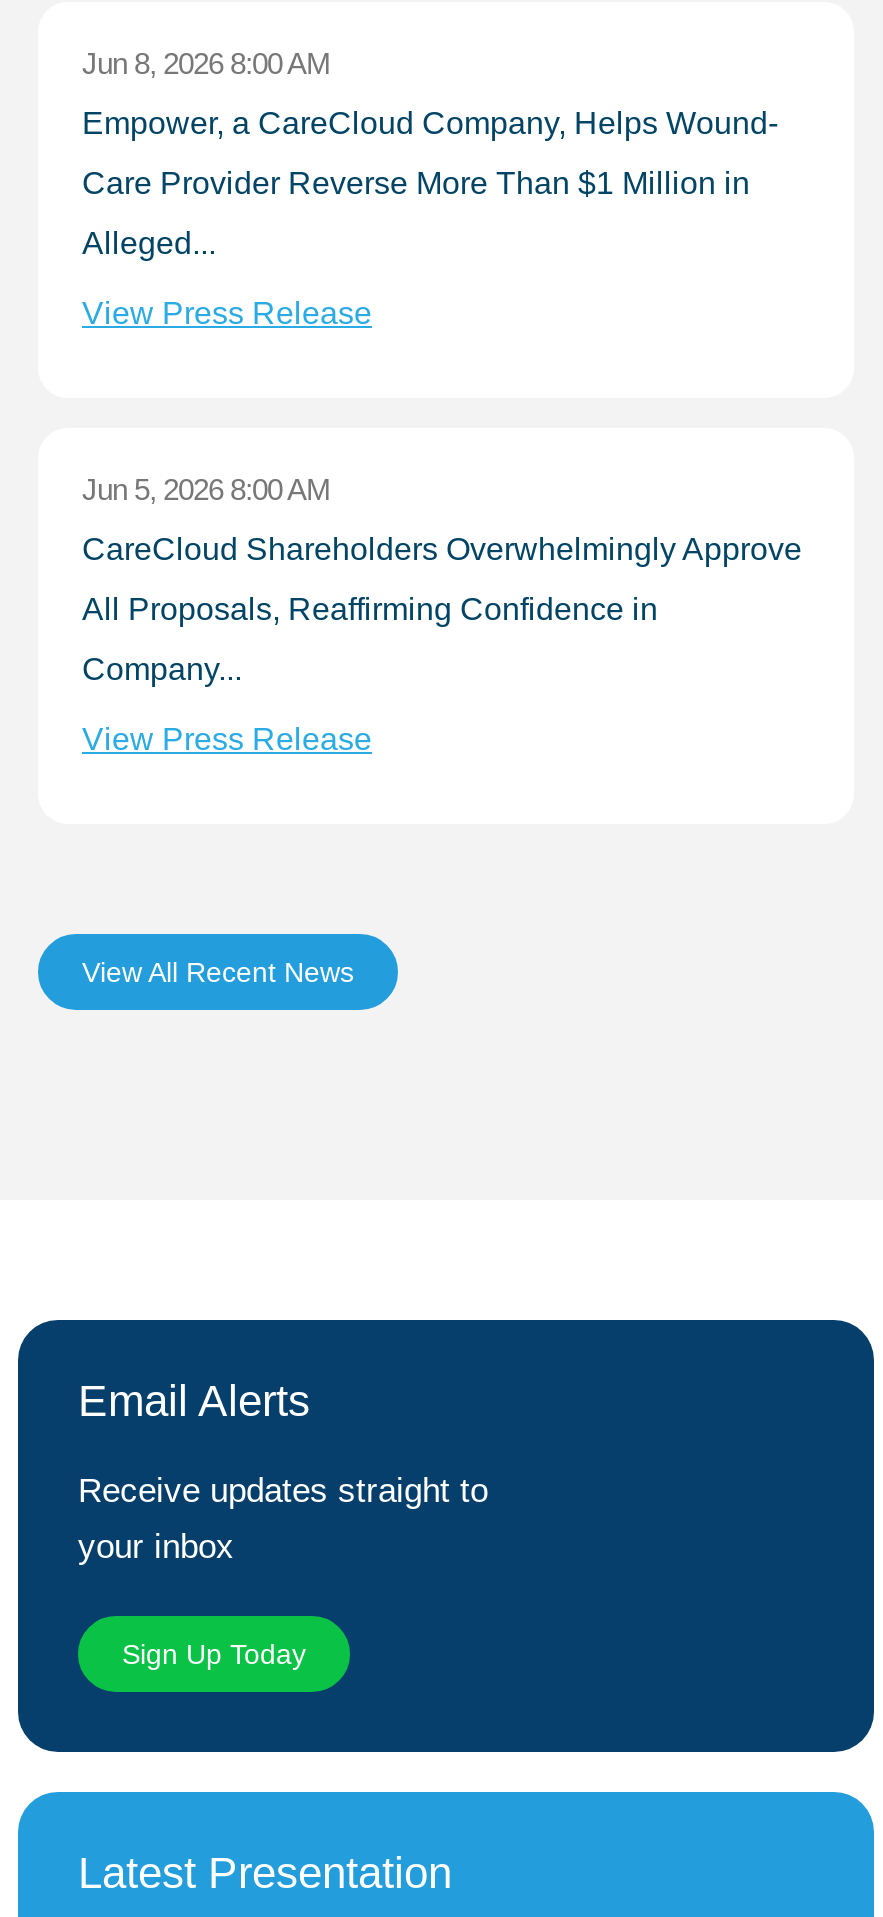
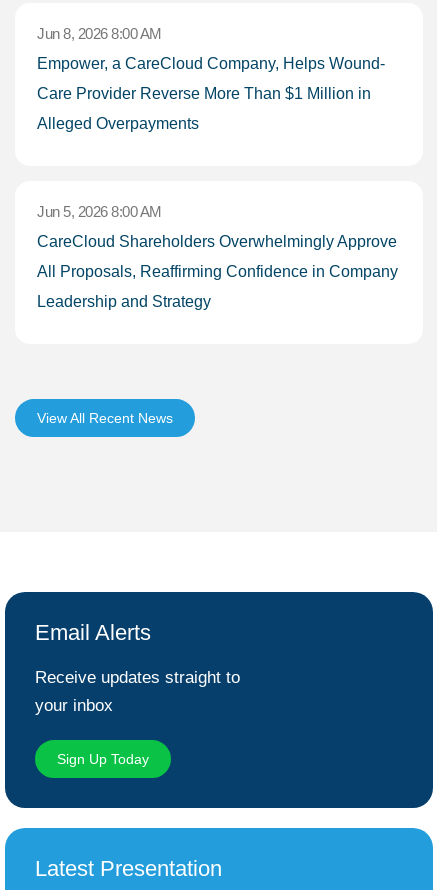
- Alleged...
- View Press Release
+ Alleged Overpayments

- All Proposals, Reaffirming Confidence in
- Company...
- View Press Release
+ All Proposals, Reaffirming Confidence in Company
+ Leadership and Strategy
